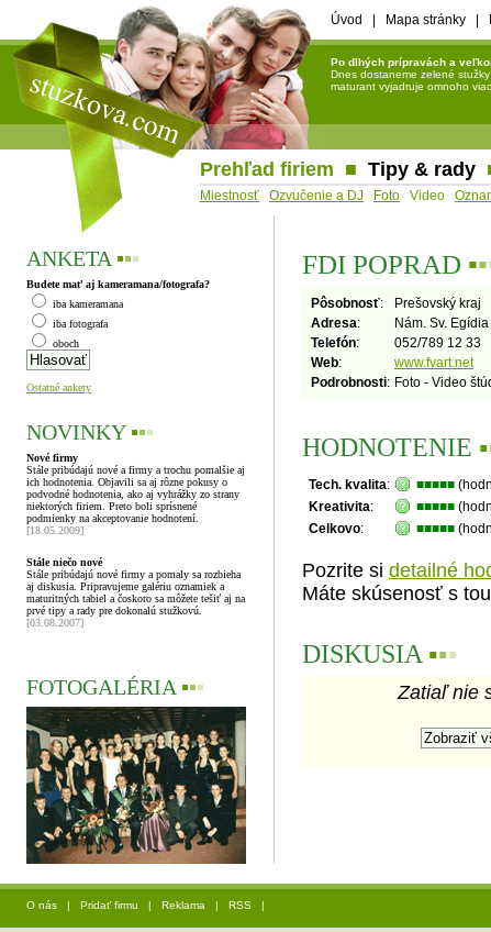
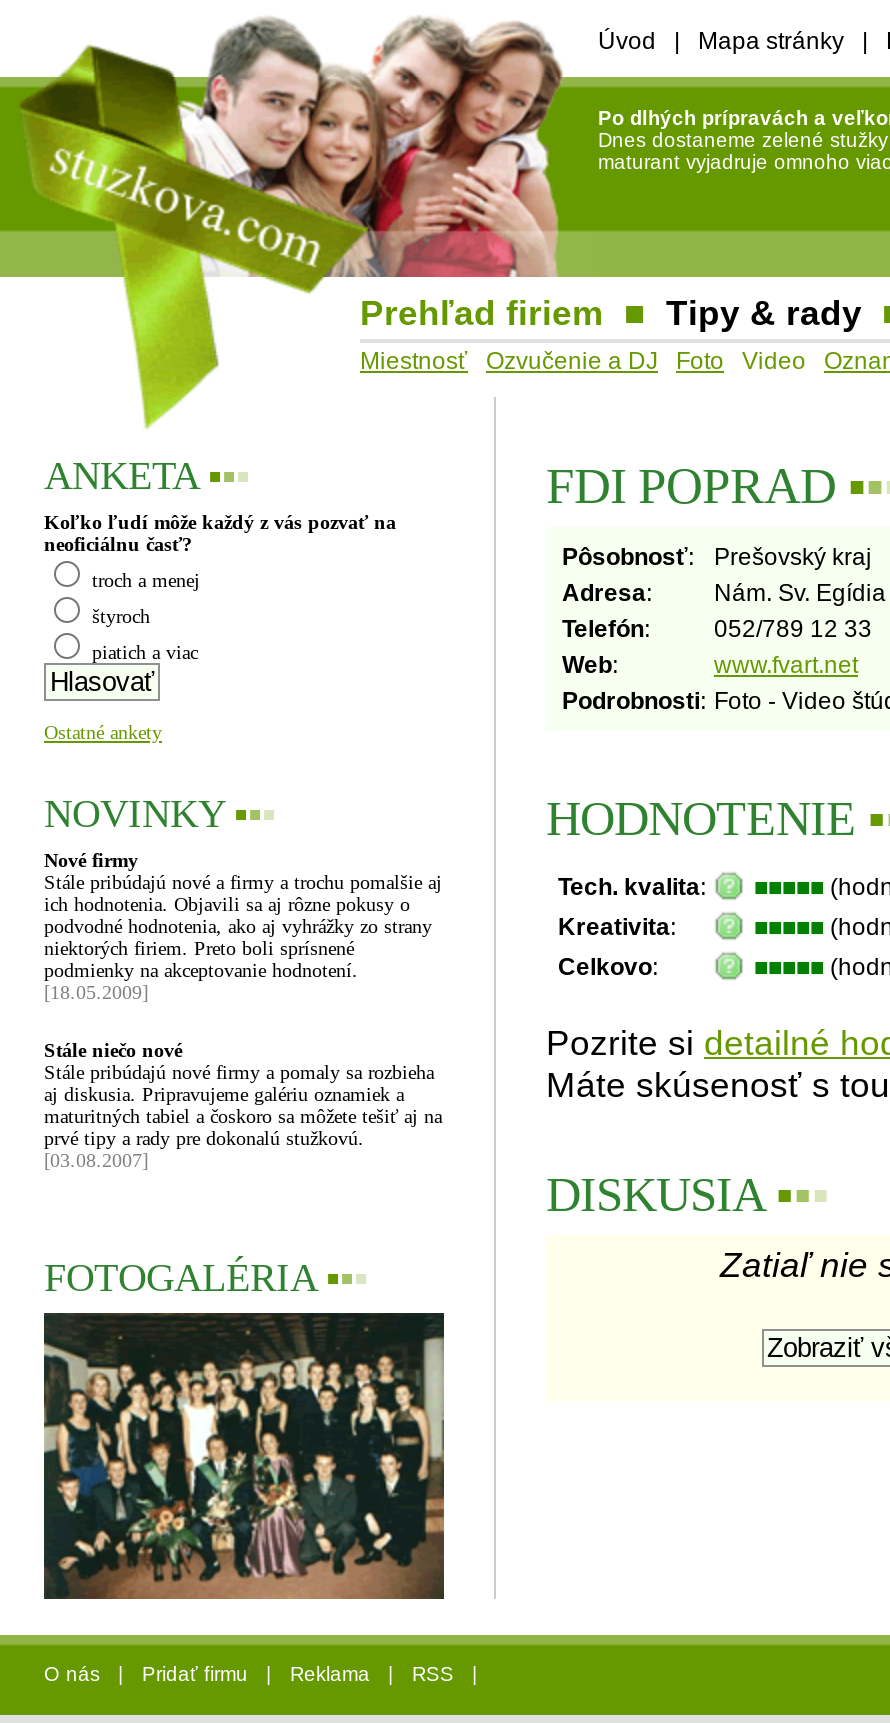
- Budete mať aj kameramana/fotografa?
+ Koľko ľudí môže každý z vás pozvať na
+ neoficiálnu časť?

- iba kameramana
+ troch a menej

- iba fotografa
+ štyroch

- oboch
+ piatich a viac
